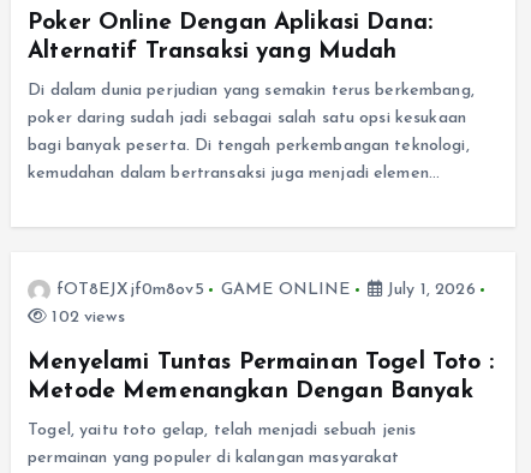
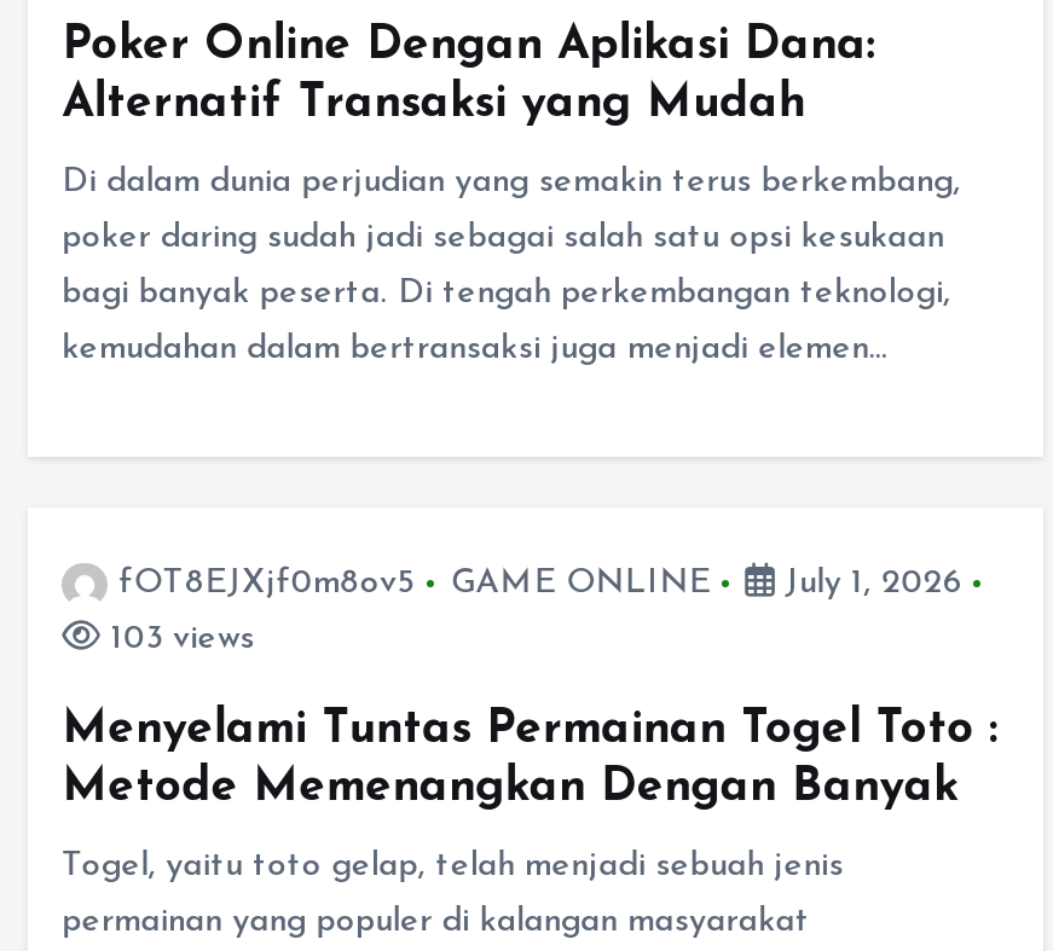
- 102 views
+ 103 views
